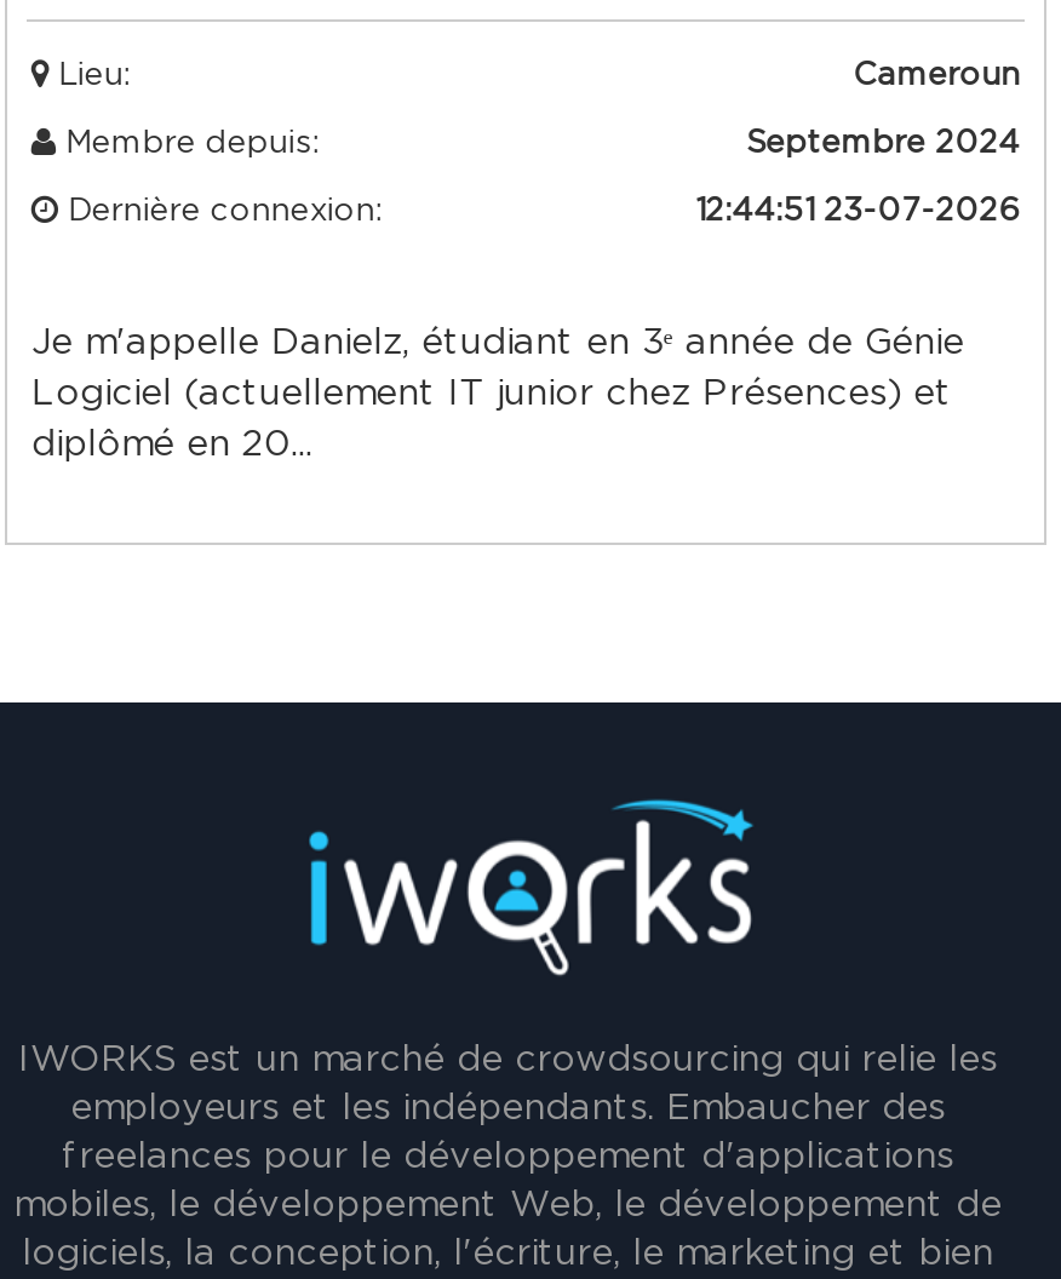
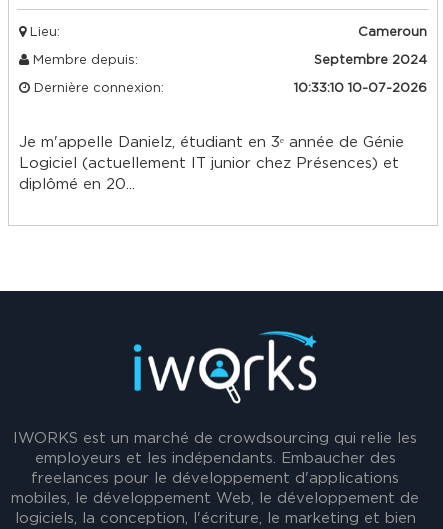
- 12:44:51 23-07-2026
+ 10:33:10 10-07-2026
